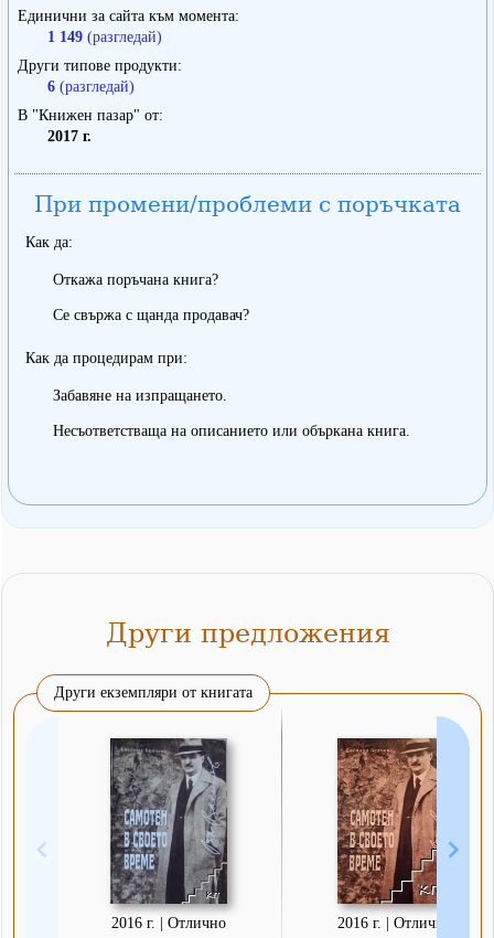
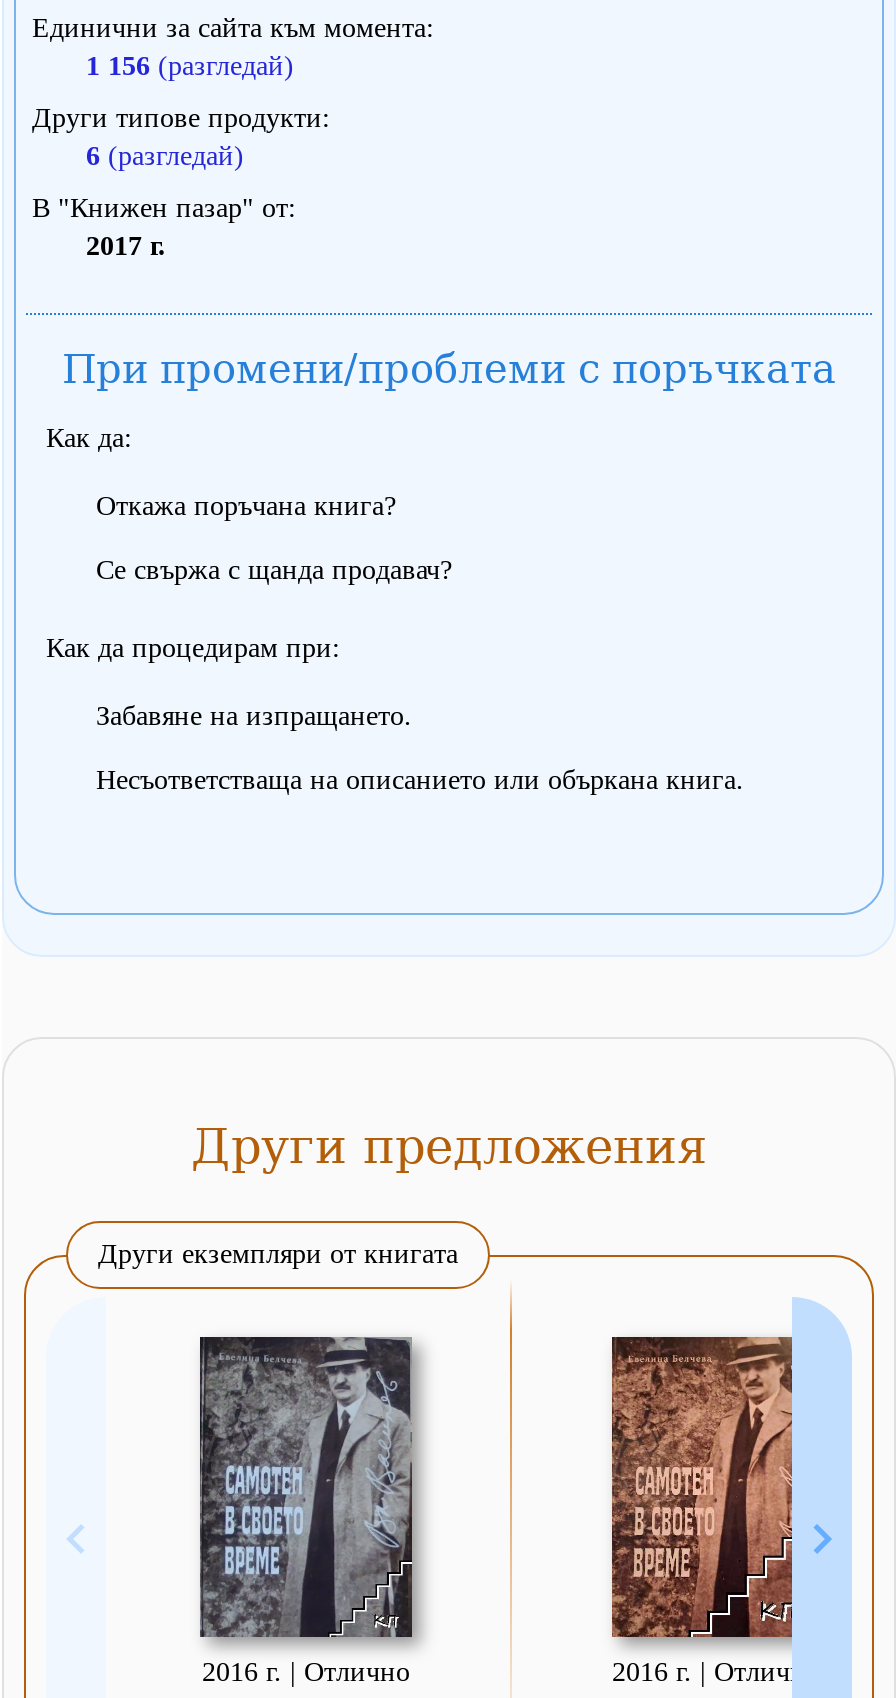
- 1 149 (разгледай)
+ 1 156 (разгледай)
